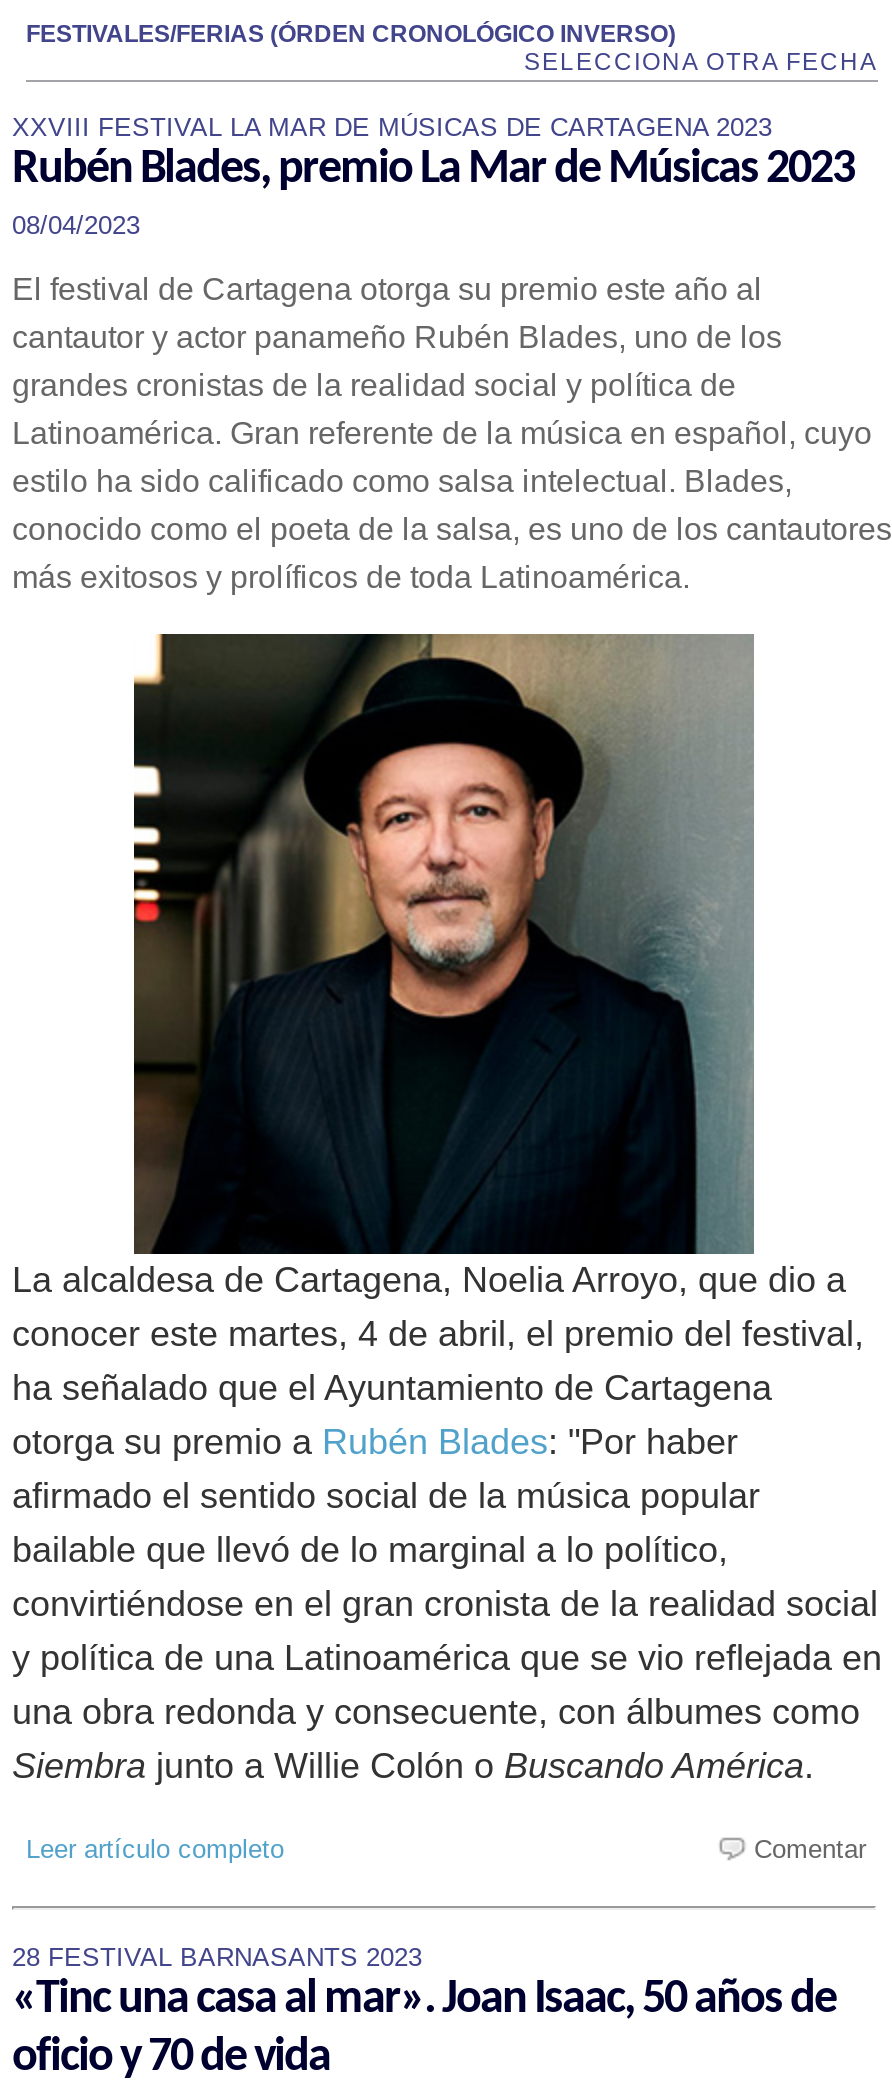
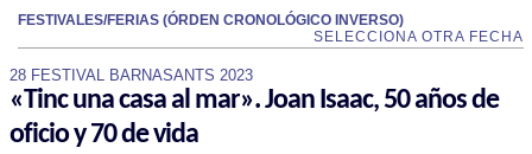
- XXVIII FESTIVAL LA MAR DE MÚSICAS DE CARTAGENA 2023
- Rubén Blades, premio La Mar de Músicas 2023
- 08/04/2023
- El festival de Cartagena otorga su premio este año al
- cantautor y actor panameño Rubén Blades, uno de los
- grandes cronistas de la realidad social y política de
- Latinoamérica. Gran referente de la música en español, cuyo
- estilo ha sido calificado como salsa intelectual. Blades,
- conocido como el poeta de la salsa, es uno de los cantautores
- más exitosos y prolíficos de toda Latinoamérica.

- [image]
- La alcaldesa de Cartagena, Noelia Arroyo, que dio a
- conocer este martes, 4 de abril, el premio del festival,
- ha señalado que el Ayuntamiento de Cartagena
- otorga su premio a Rubén Blades: "Por haber
- afirmado el sentido social de la música popular
- bailable que llevó de lo marginal a lo político,
- convirtiéndose en el gran cronista de la realidad social
- y política de una Latinoamérica que se vio reflejada en
- una obra redonda y consecuente, con álbumes como
- Siembra junto a Willie Colón o Buscando América.
- Leer artículo completo
- Comentar
